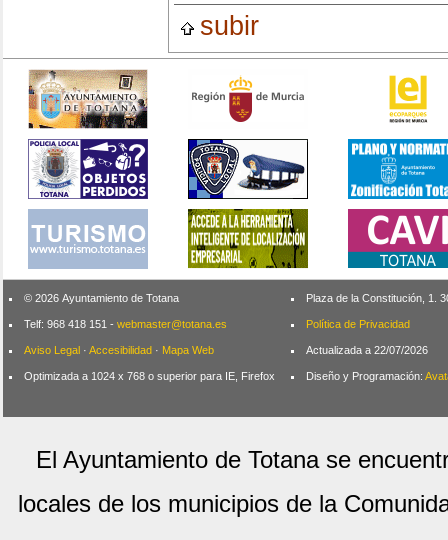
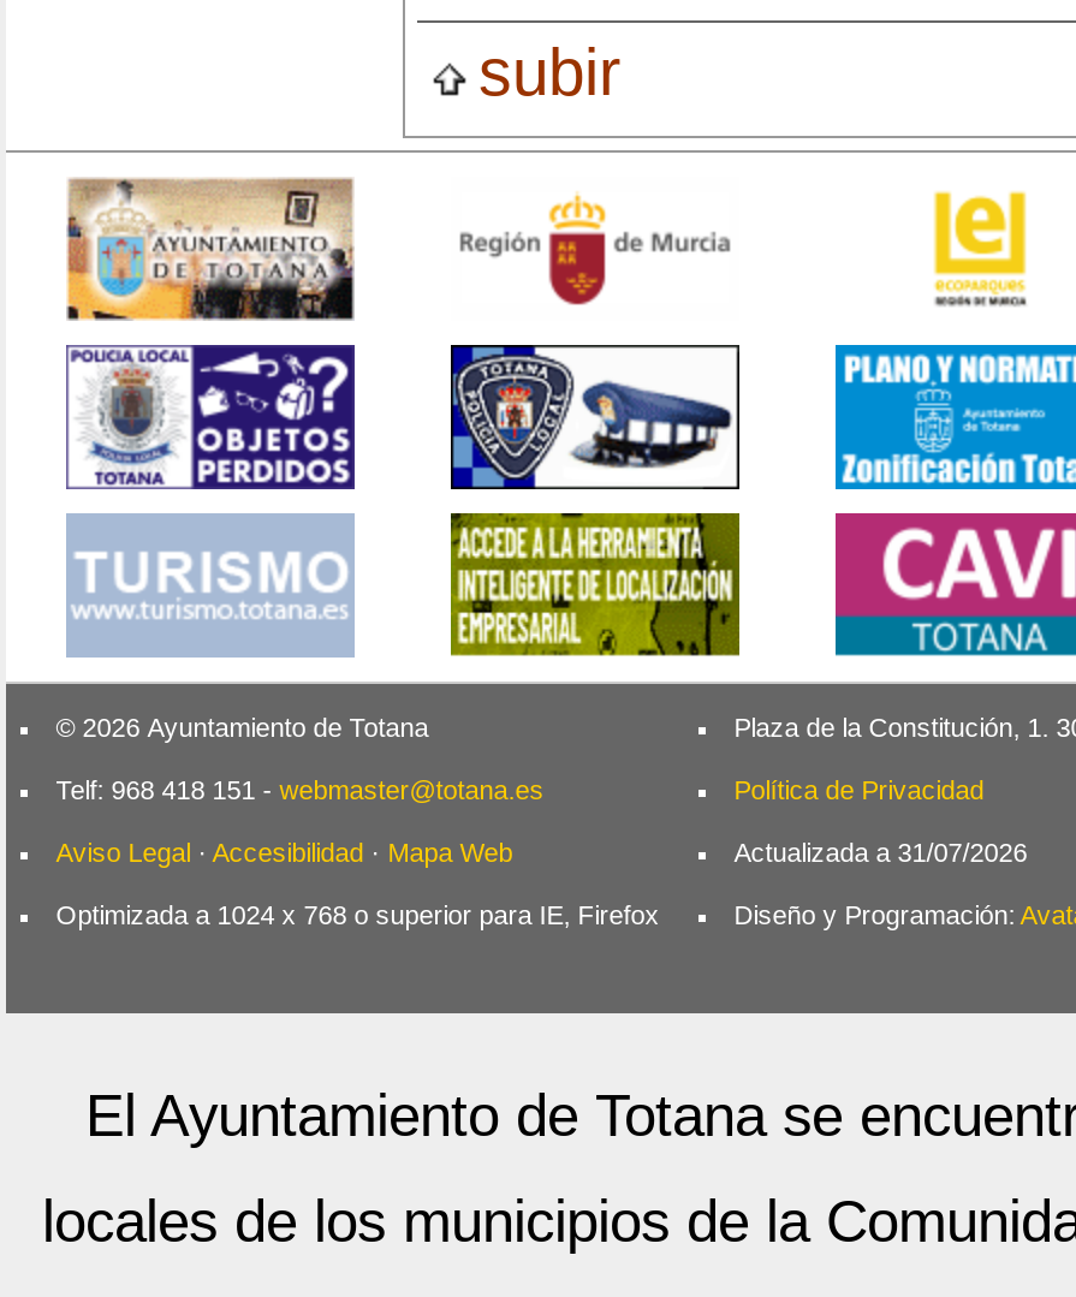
- Actualizada a 22/07/2026
+ Actualizada a 31/07/2026
